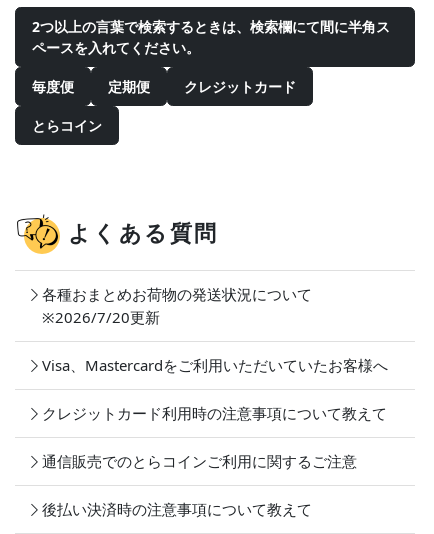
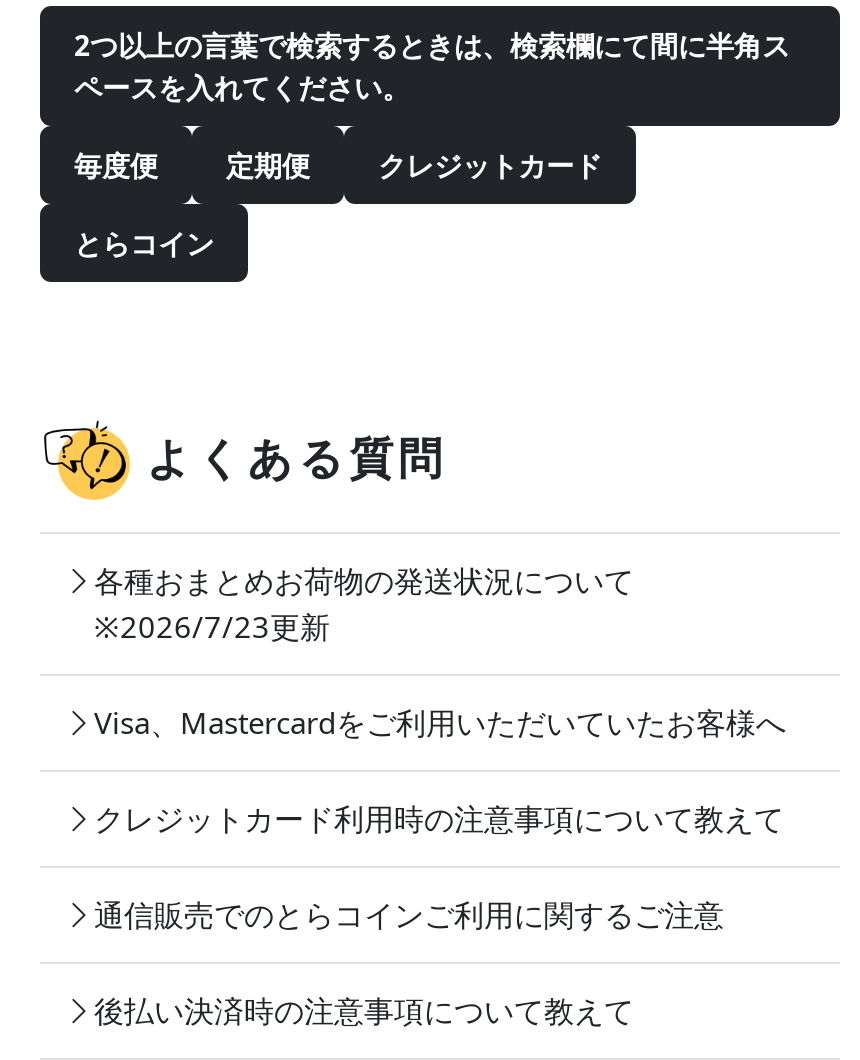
- ※2026/7/20更新
+ ※2026/7/23更新
